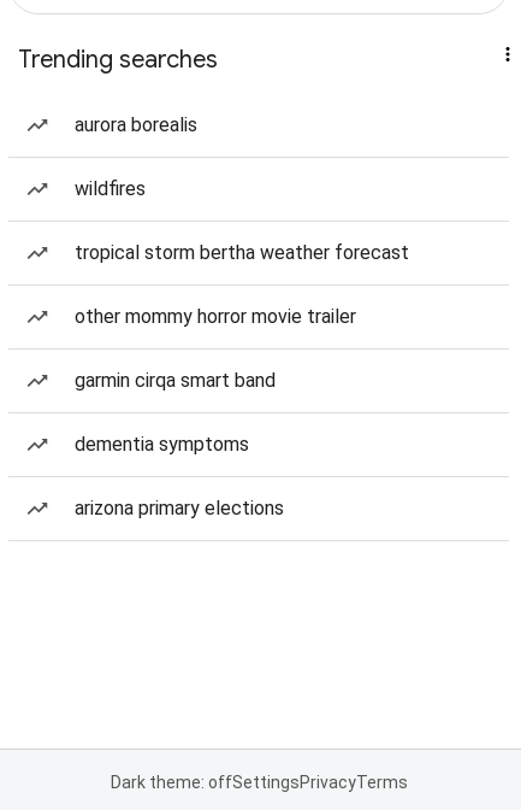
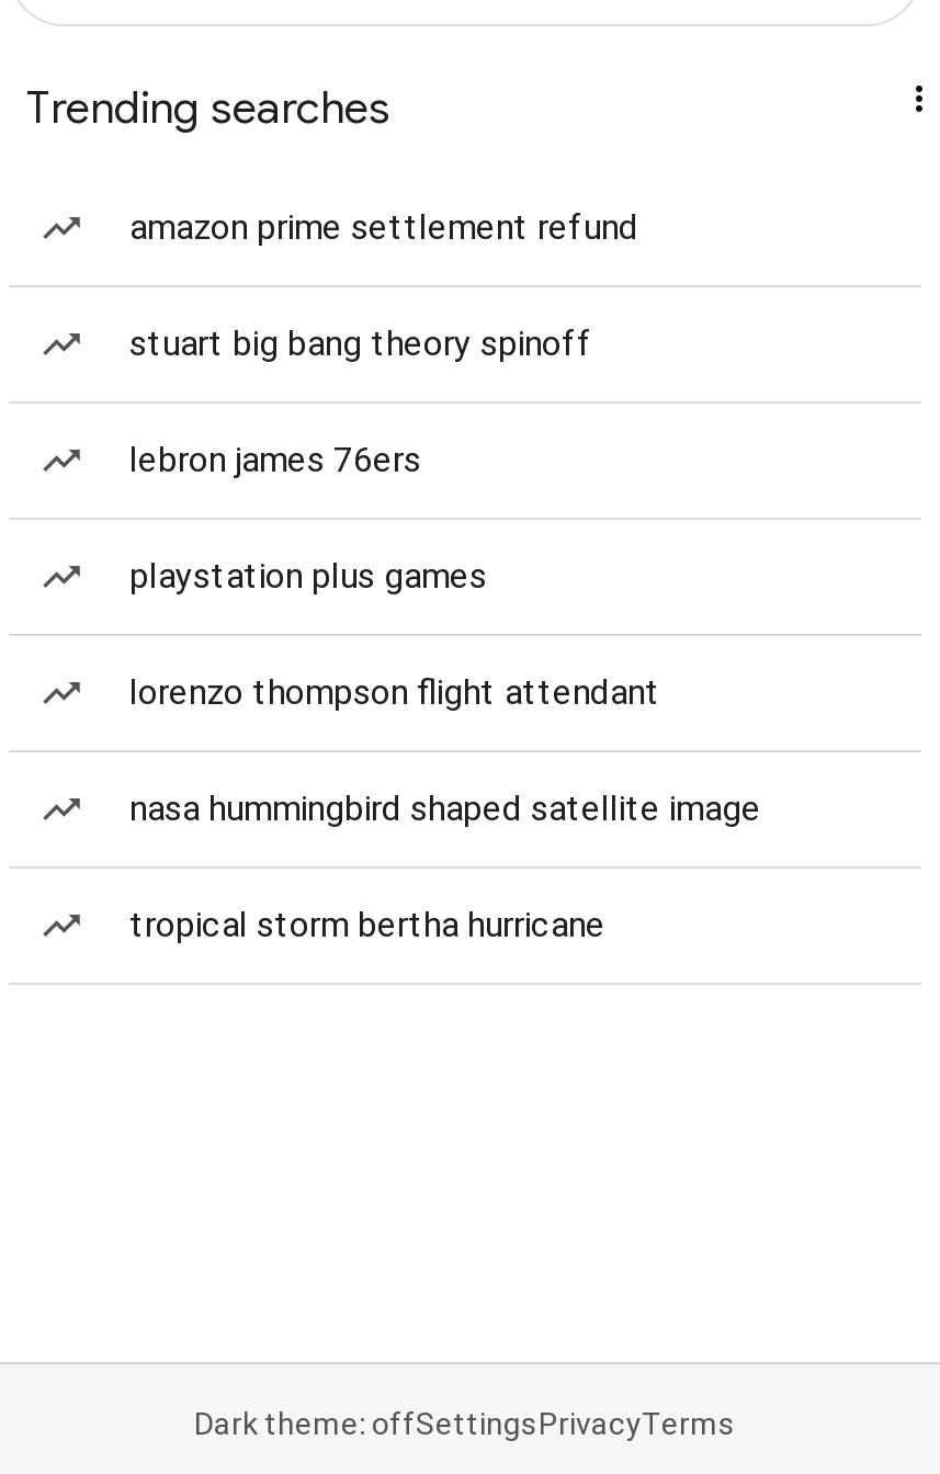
- aurora borealis
+ amazon prime settlement refund

- wildfires
+ stuart big bang theory spinoff

- tropical storm bertha weather forecast
+ lebron james 76ers

- other mommy horror movie trailer
+ playstation plus games

- garmin cirqa smart band
+ lorenzo thompson flight attendant

- dementia symptoms
+ nasa hummingbird shaped satellite image

- arizona primary elections
+ tropical storm bertha hurricane
